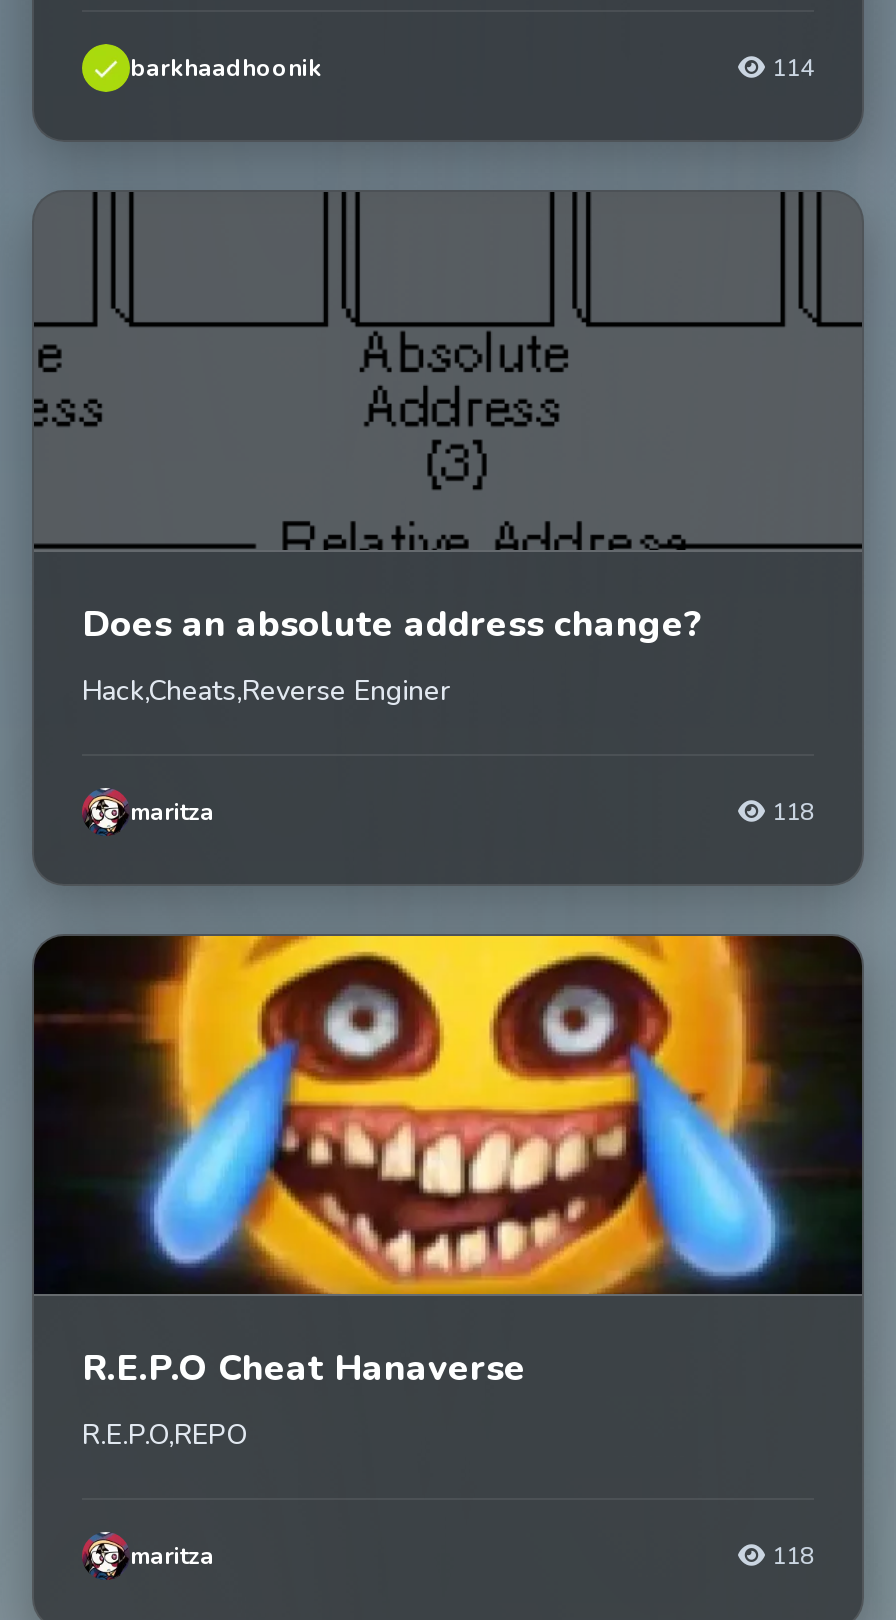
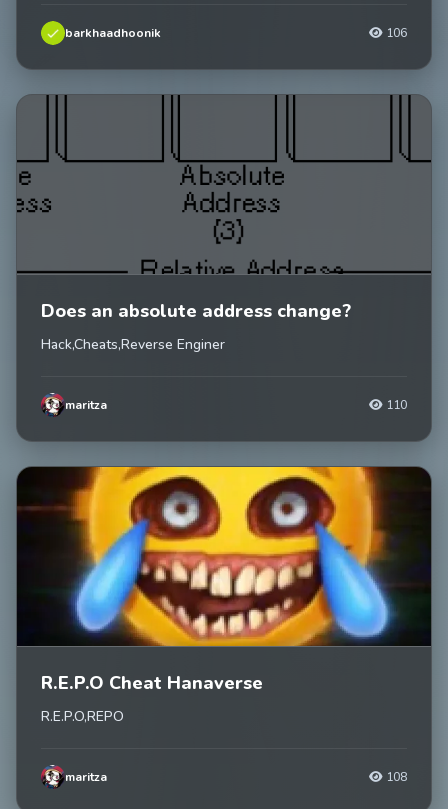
- 114
+ 106

- 118
+ 110

- 118
+ 108
